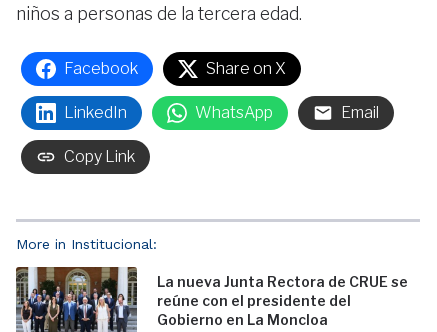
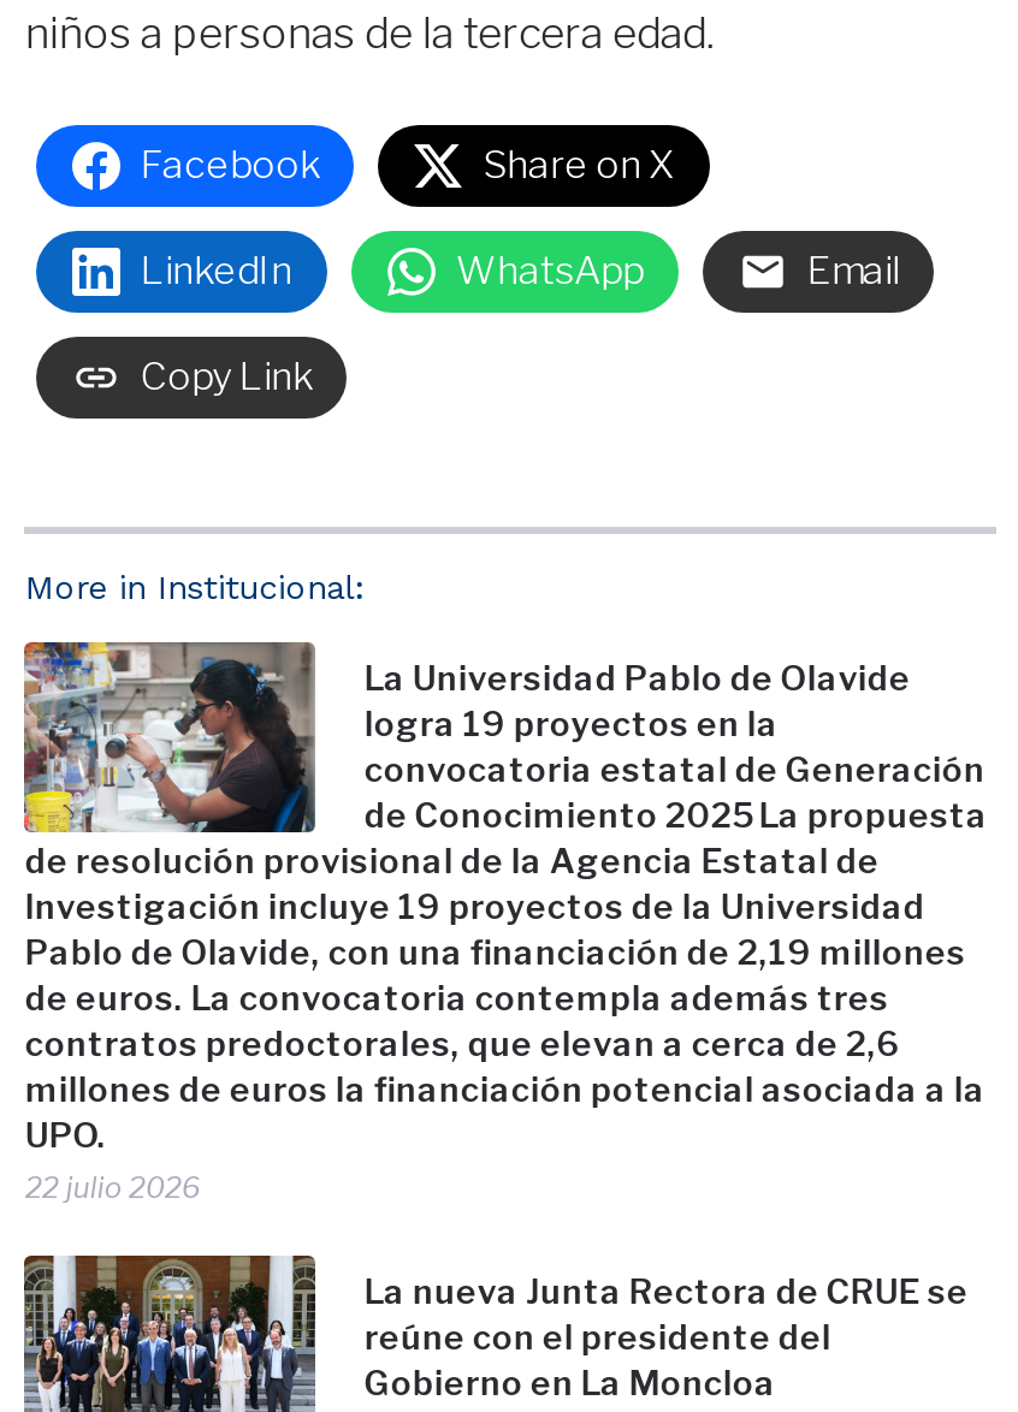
+ [image]
+ La Universidad Pablo de Olavide
+ logra 19 proyectos en la
+ convocatoria estatal de Generación
+ de Conocimiento 2025 La propuesta
+ de resolución provisional de la Agencia Estatal de
+ Investigación incluye 19 proyectos de la Universidad
+ Pablo de Olavide, con una financiación de 2,19 millones
+ de euros. La convocatoria contempla además tres
+ contratos predoctorales, que elevan a cerca de 2,6
+ millones de euros la financiación potencial asociada a la
+ UPO.
+ 22 julio 2026
